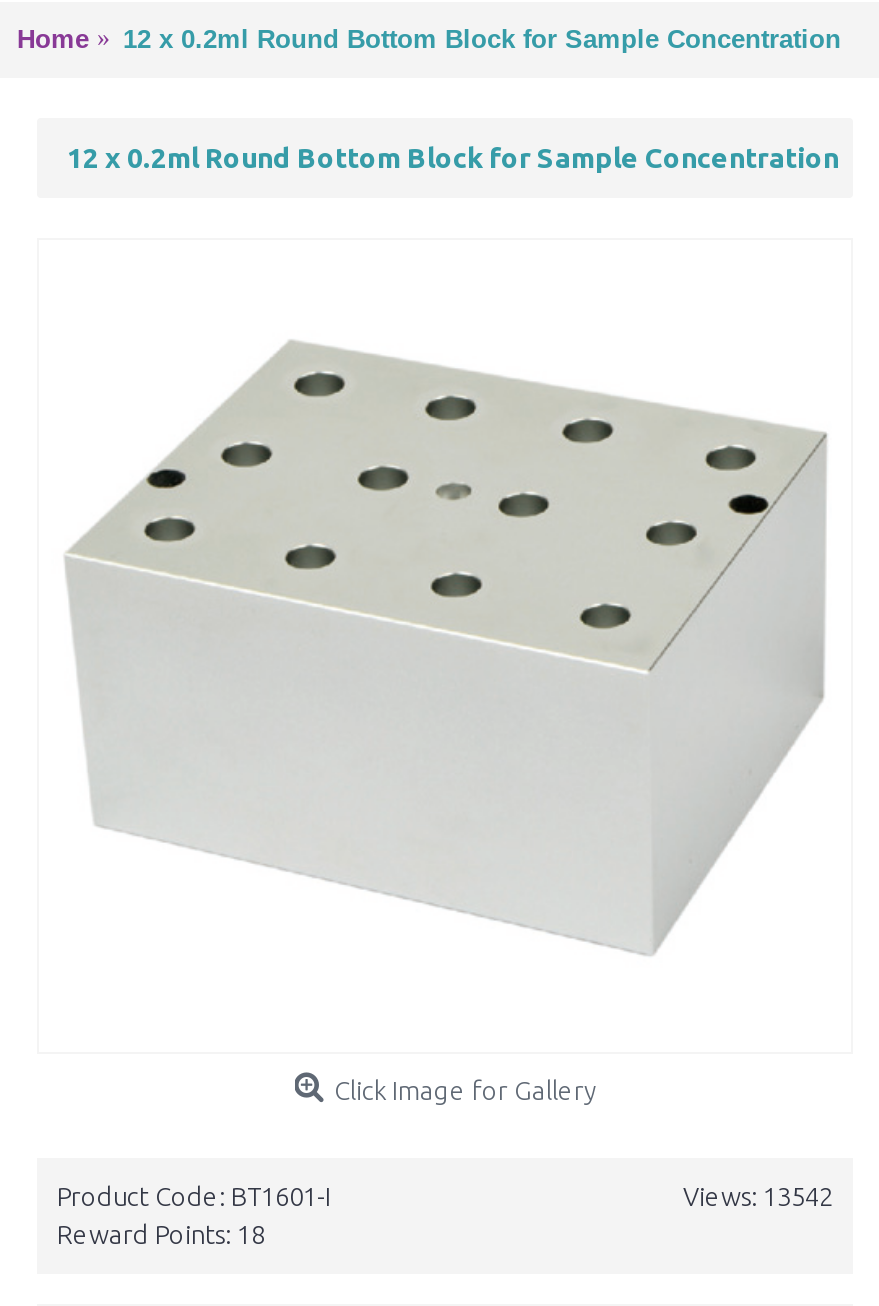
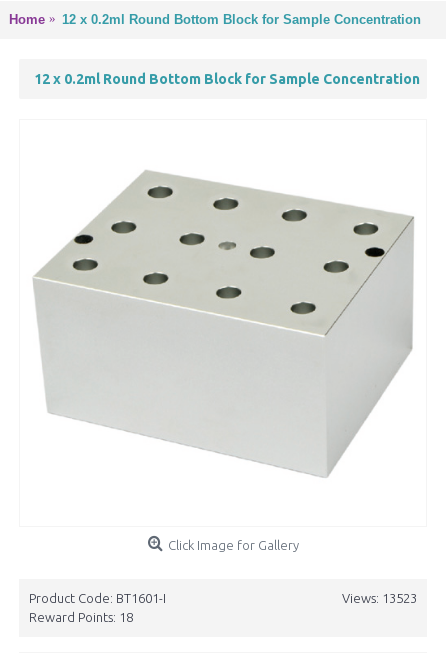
- Views: 13542
+ Views: 13523
